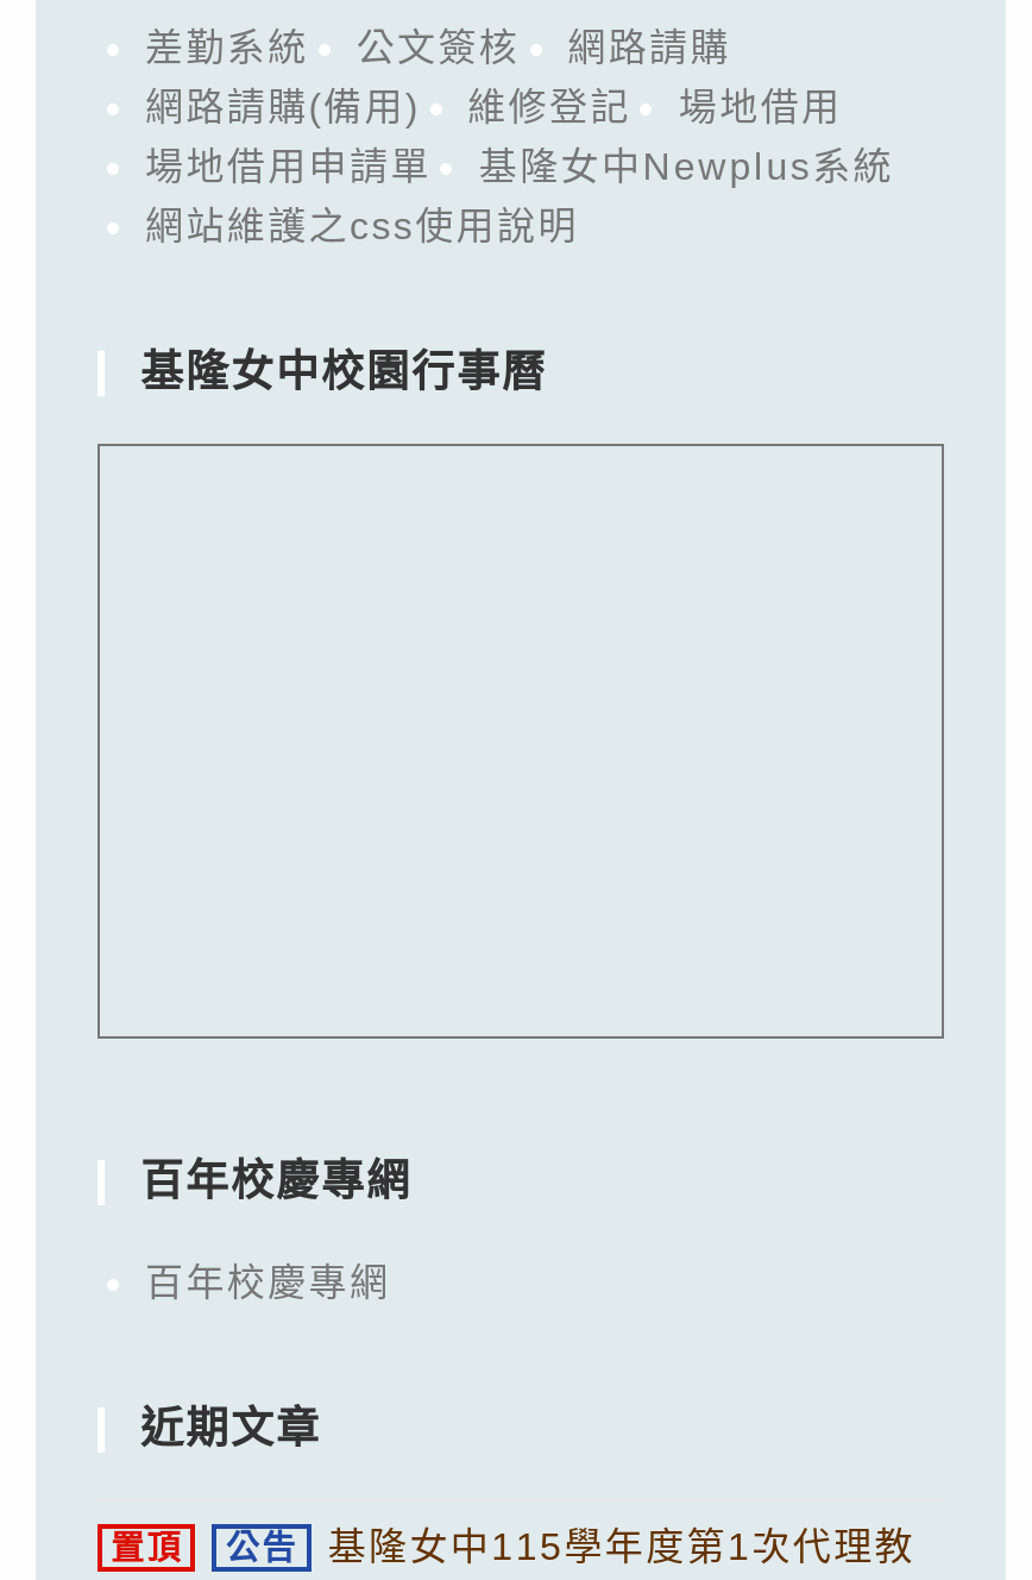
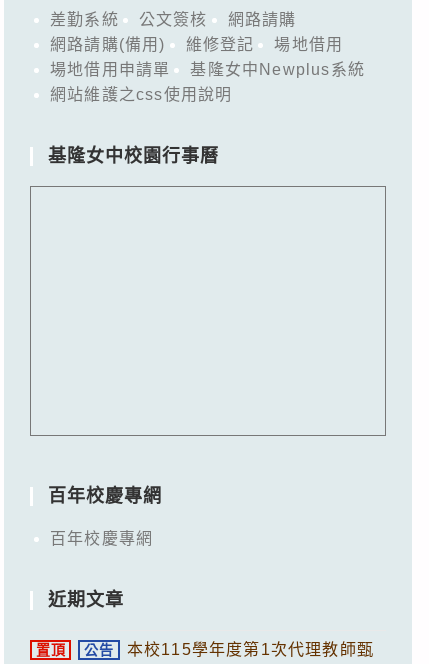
- 基隆女中115學年度第1次代理教
+ 本校115學年度第1次代理教師甄
